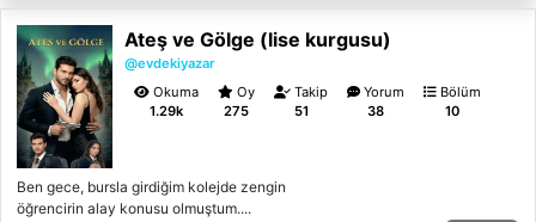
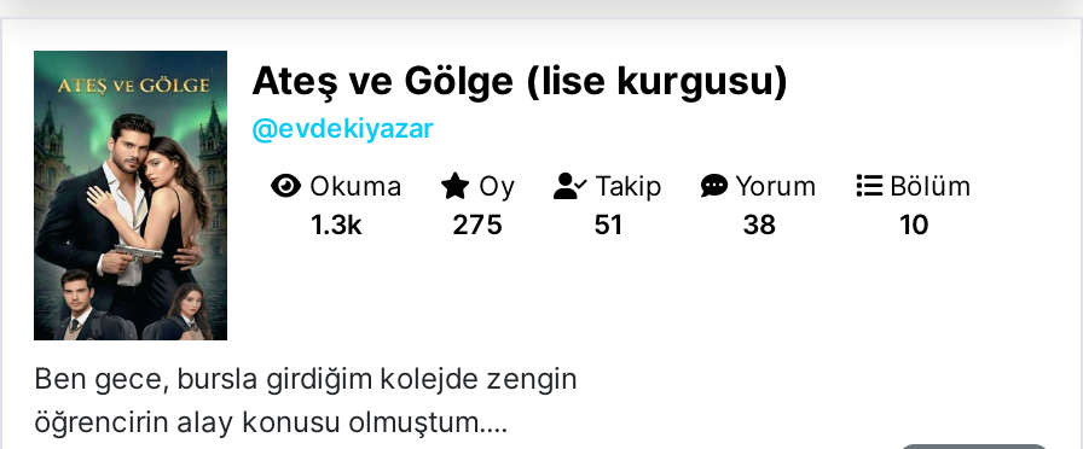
- 1.29k
+ 1.3k
